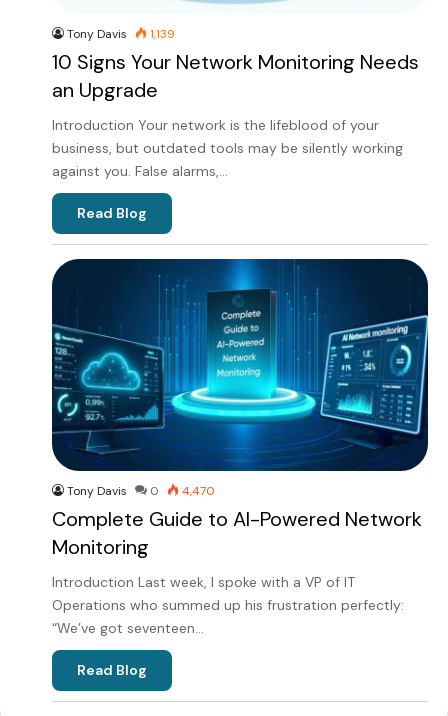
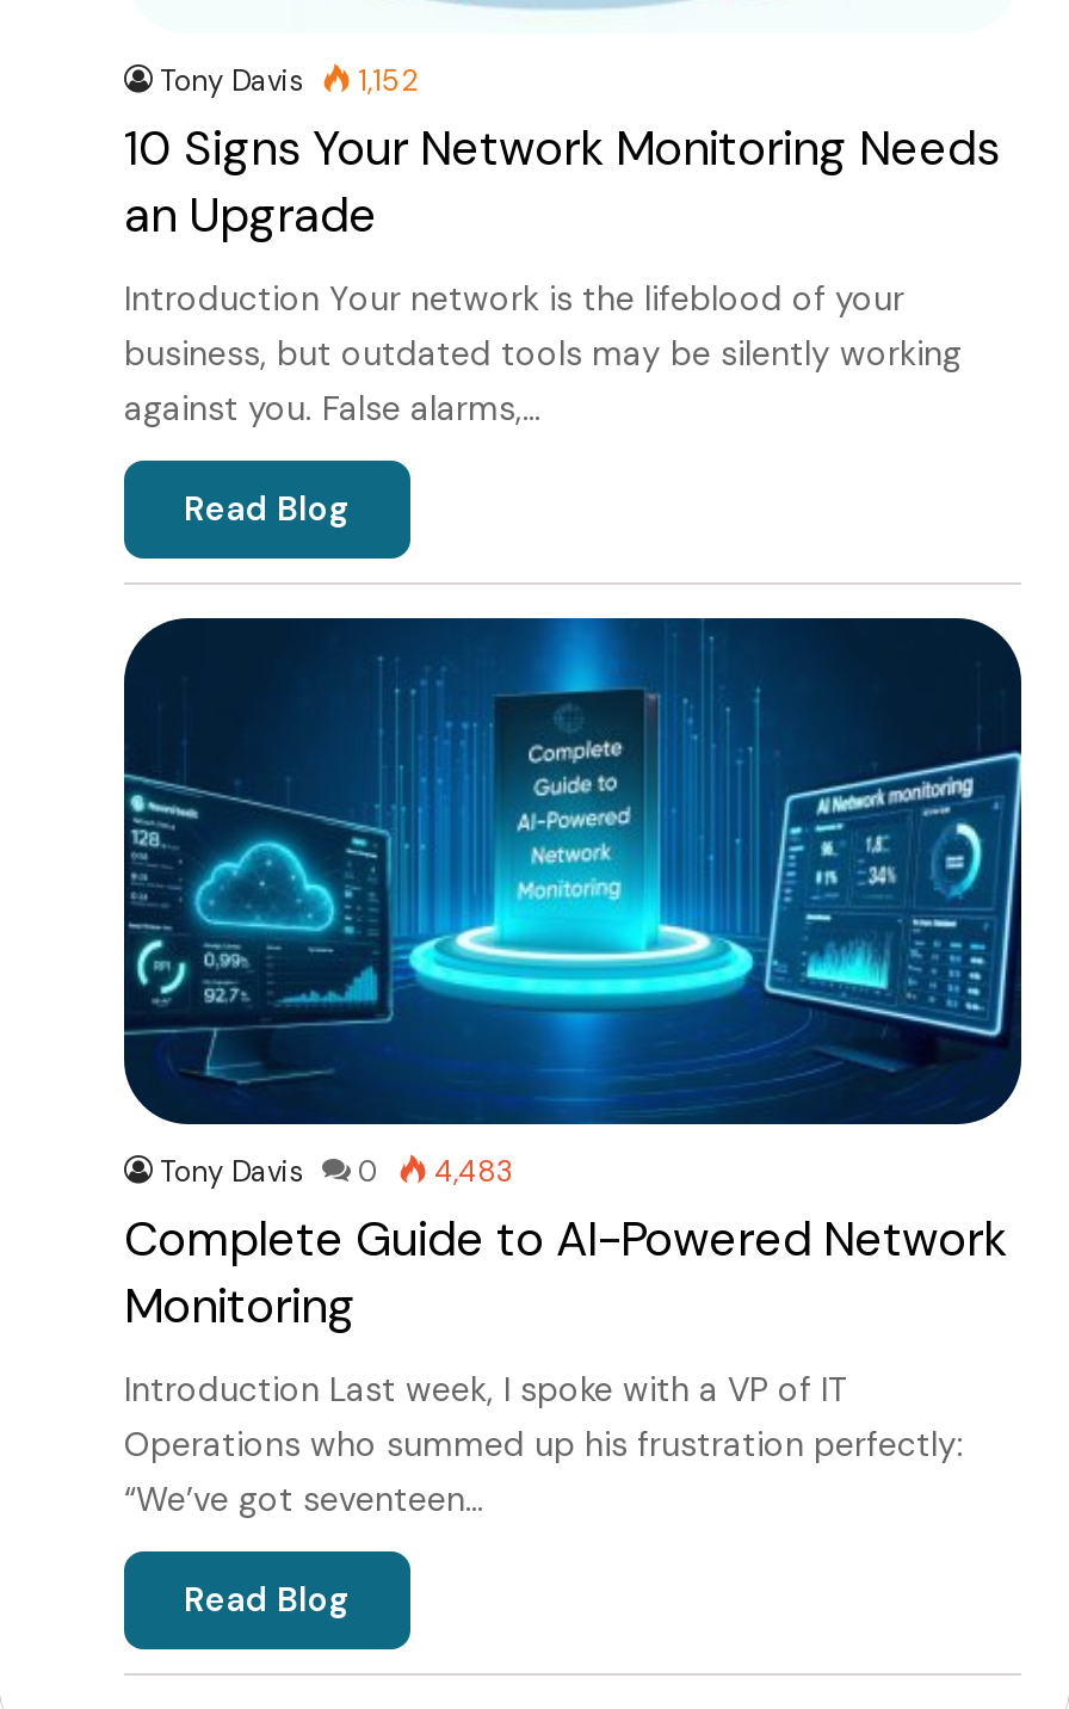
- Tony Davis 1,139
+ Tony Davis 1,152

- 4,470
+ 4,483
